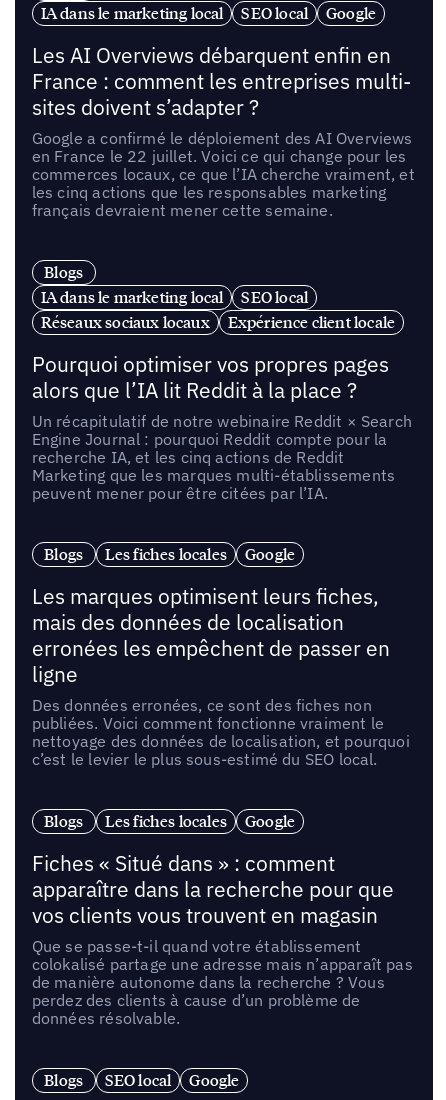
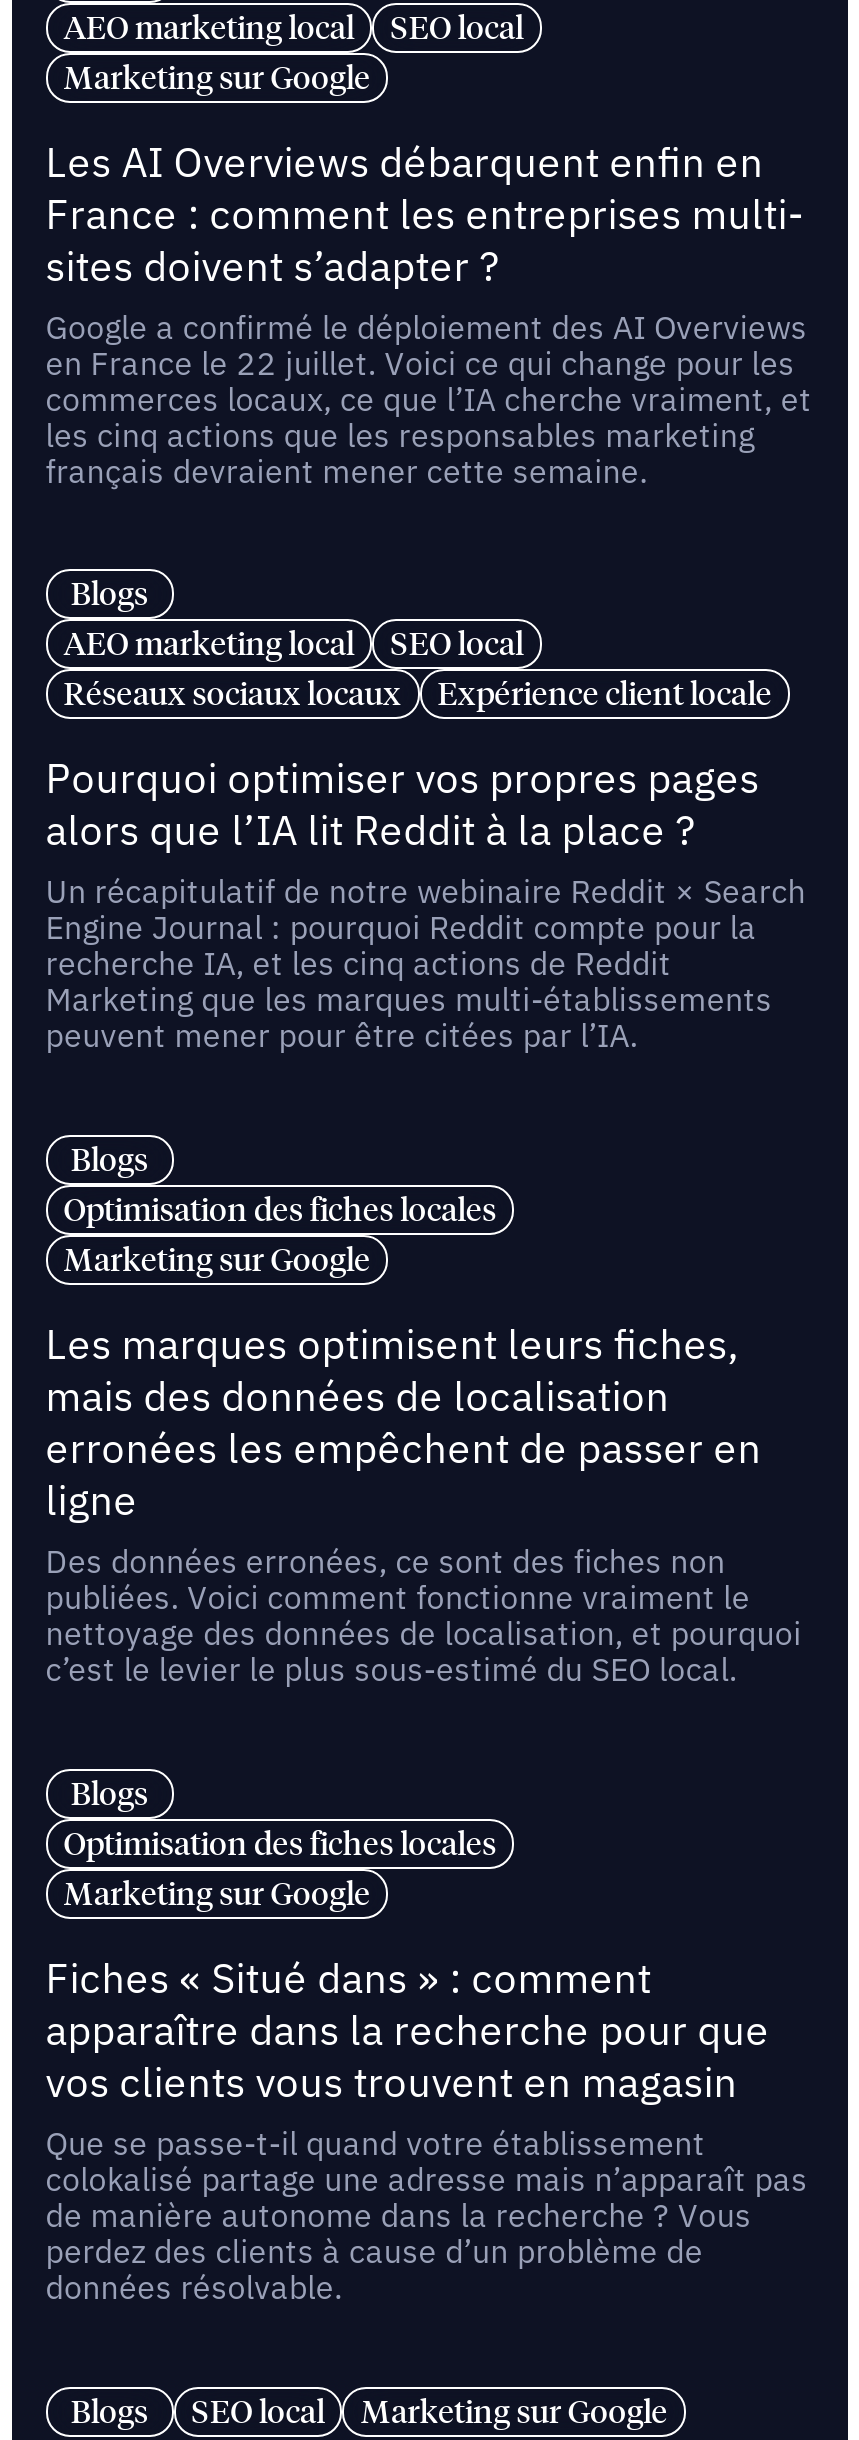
- IA dans le marketing local
+ AEO marketing local

- Google
+ Marketing sur Google

- IA dans le marketing local
+ AEO marketing local

- Les fiches locales
- Google
+ Optimisation des fiches locales
+ Marketing sur Google

- Les fiches locales
- Google
+ Optimisation des fiches locales
+ Marketing sur Google

- Google
+ Marketing sur Google
